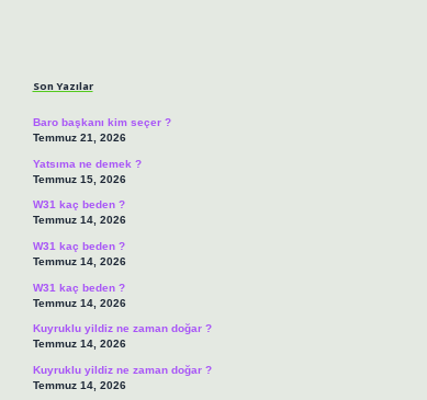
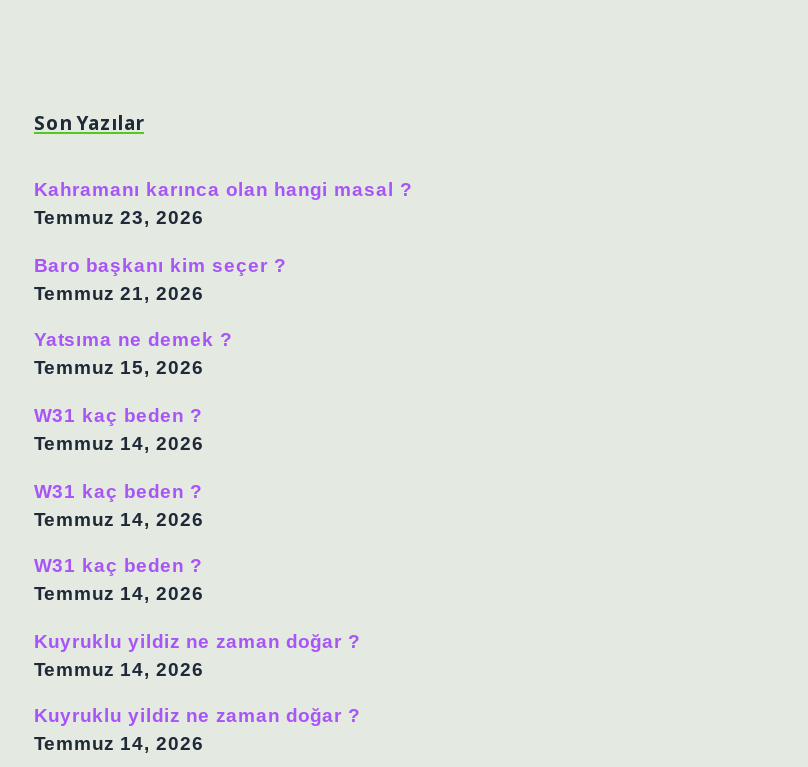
+ Kahramanı karınca olan hangi masal ?
+ Temmuz 23, 2026
